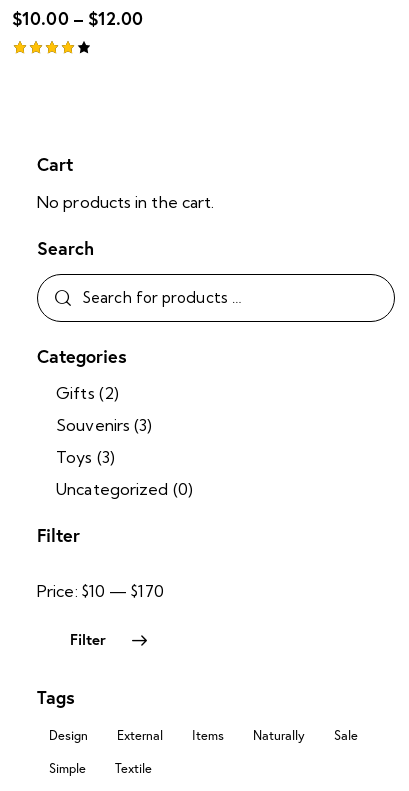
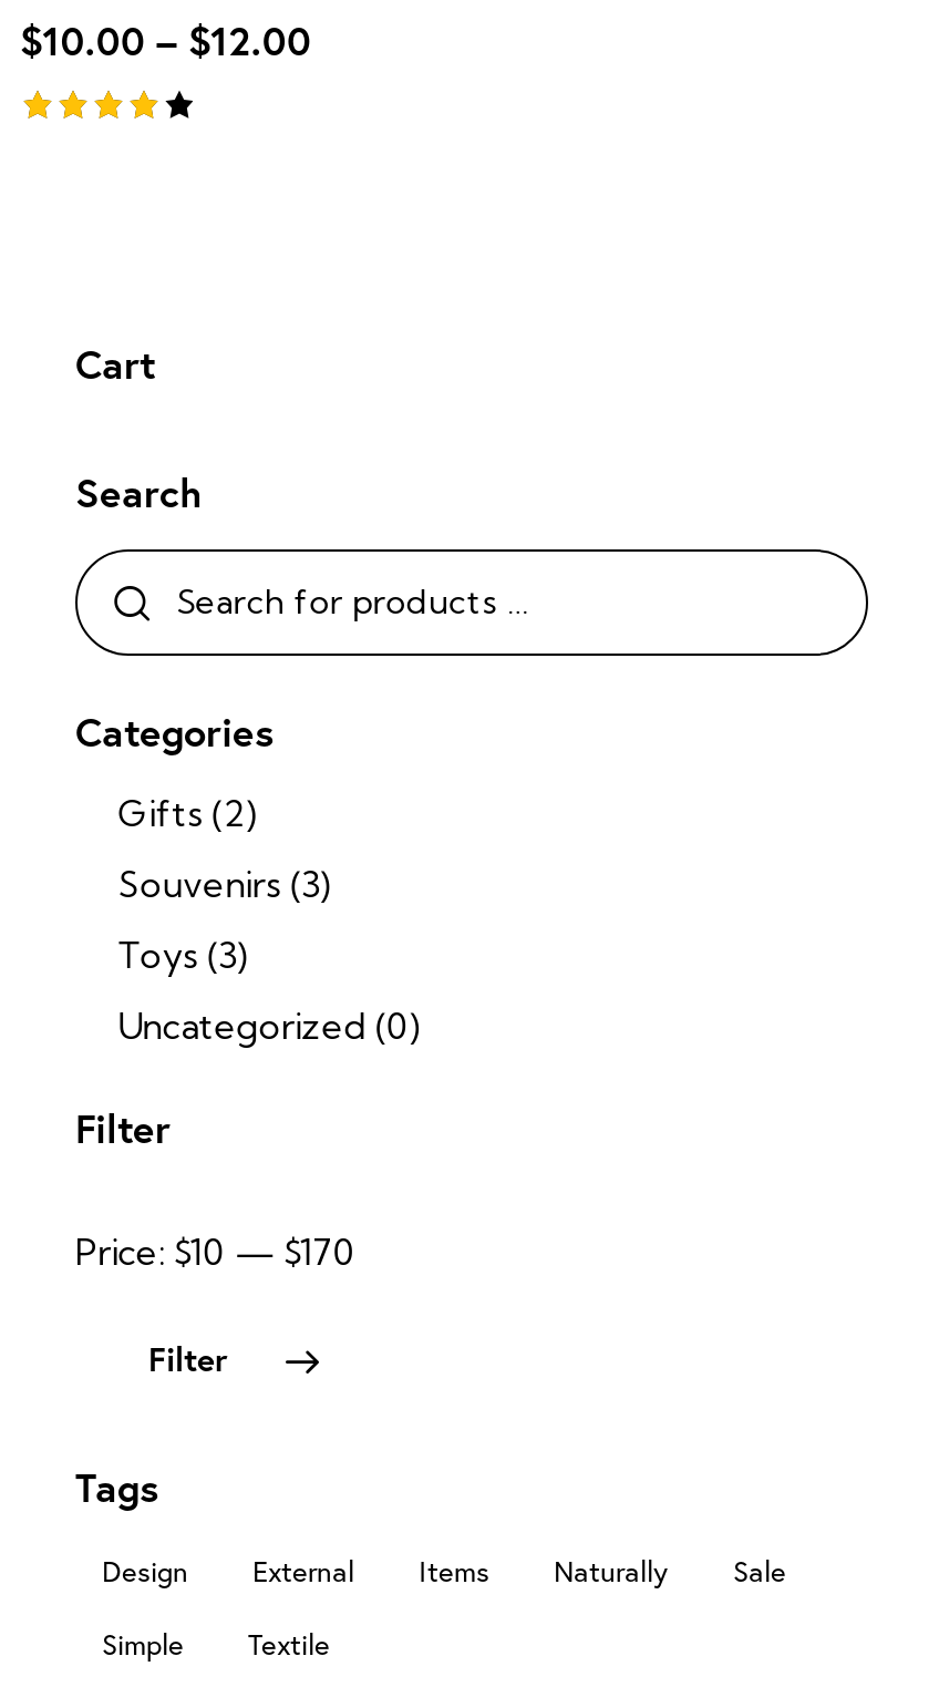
- No products in the cart.
